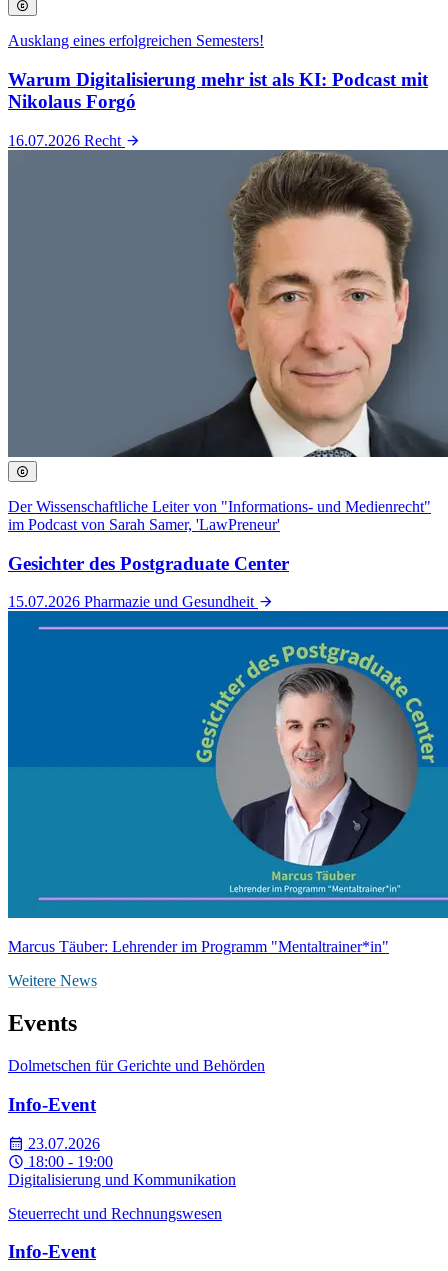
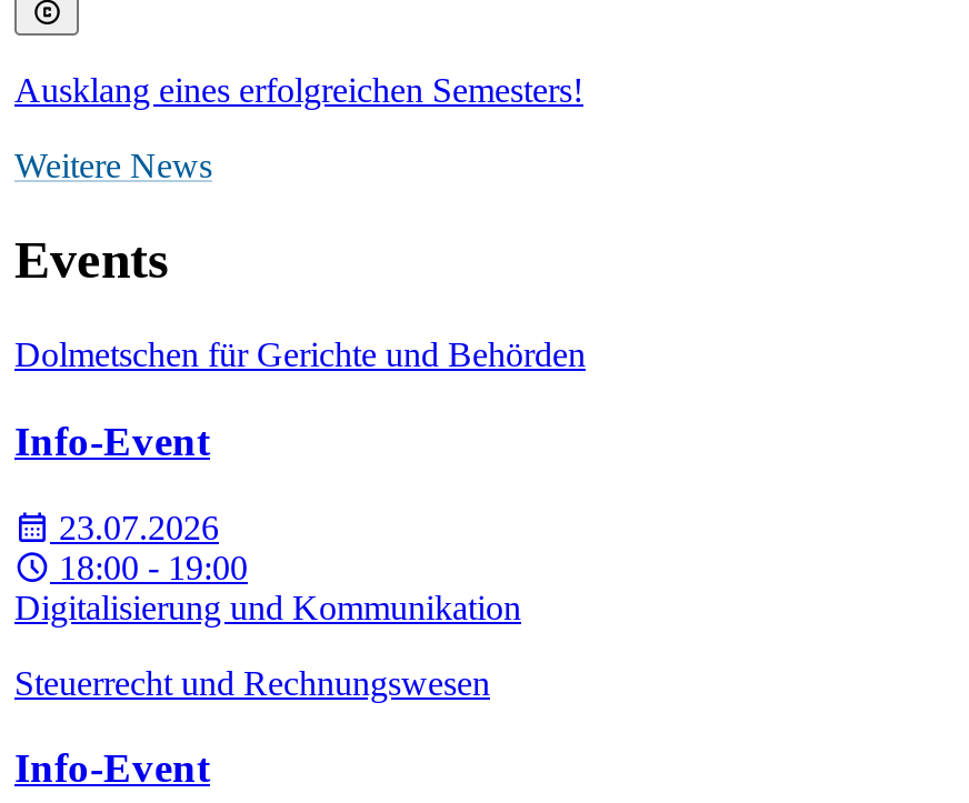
- [image]
- Warum Digitalisierung mehr ist als KI: Podcast mit
- Nikolaus Forgó
- 16.07.2026 Recht

- [image]
- Der Wissenschaftliche Leiter von "Informations- und Medienrecht"
- im Podcast von Sarah Samer, 'LawPreneur'
- Gesichter des Postgraduate Center
- 15.07.2026 Pharmazie und Gesundheit

- Marcus Täuber: Lehrender im Programm "Mentaltrainer*in"
